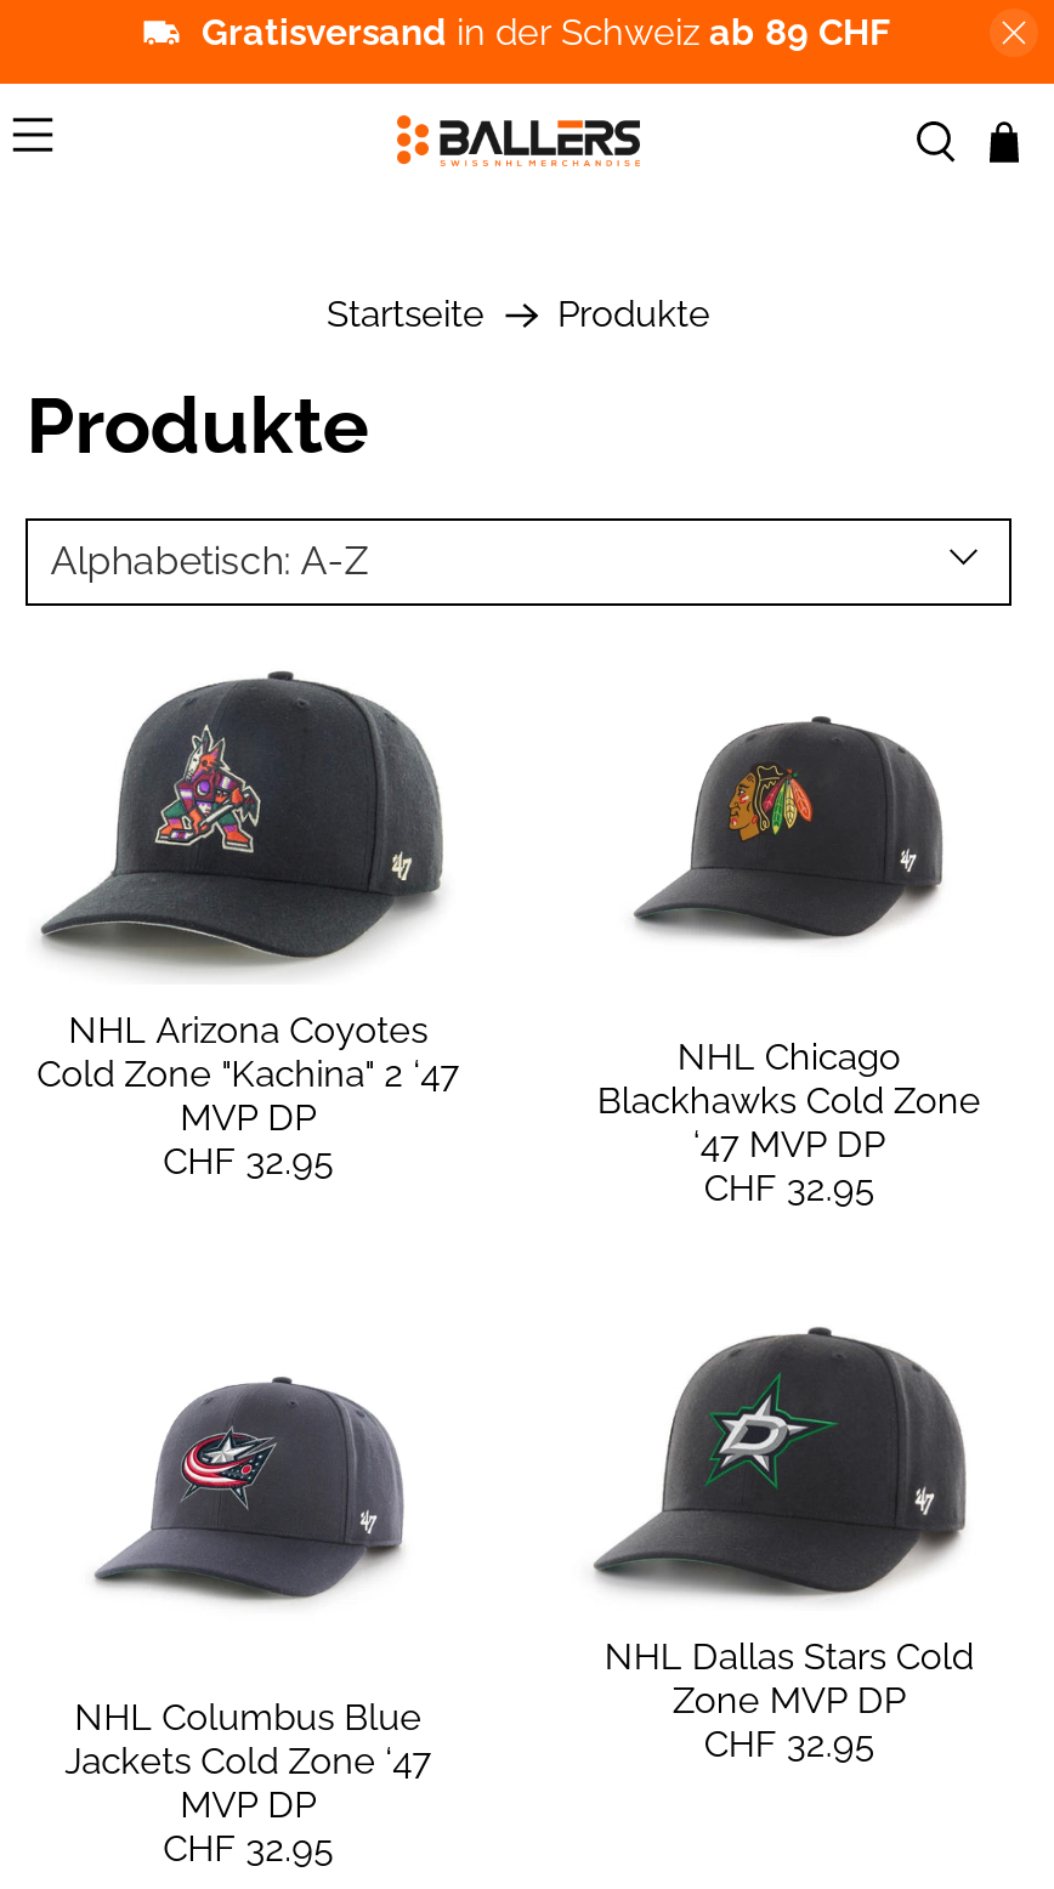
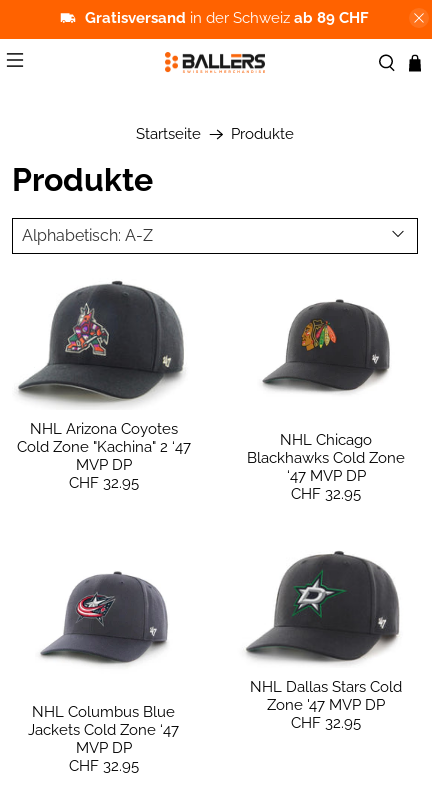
- Zone MVP DP
+ Zone '47 MVP DP
